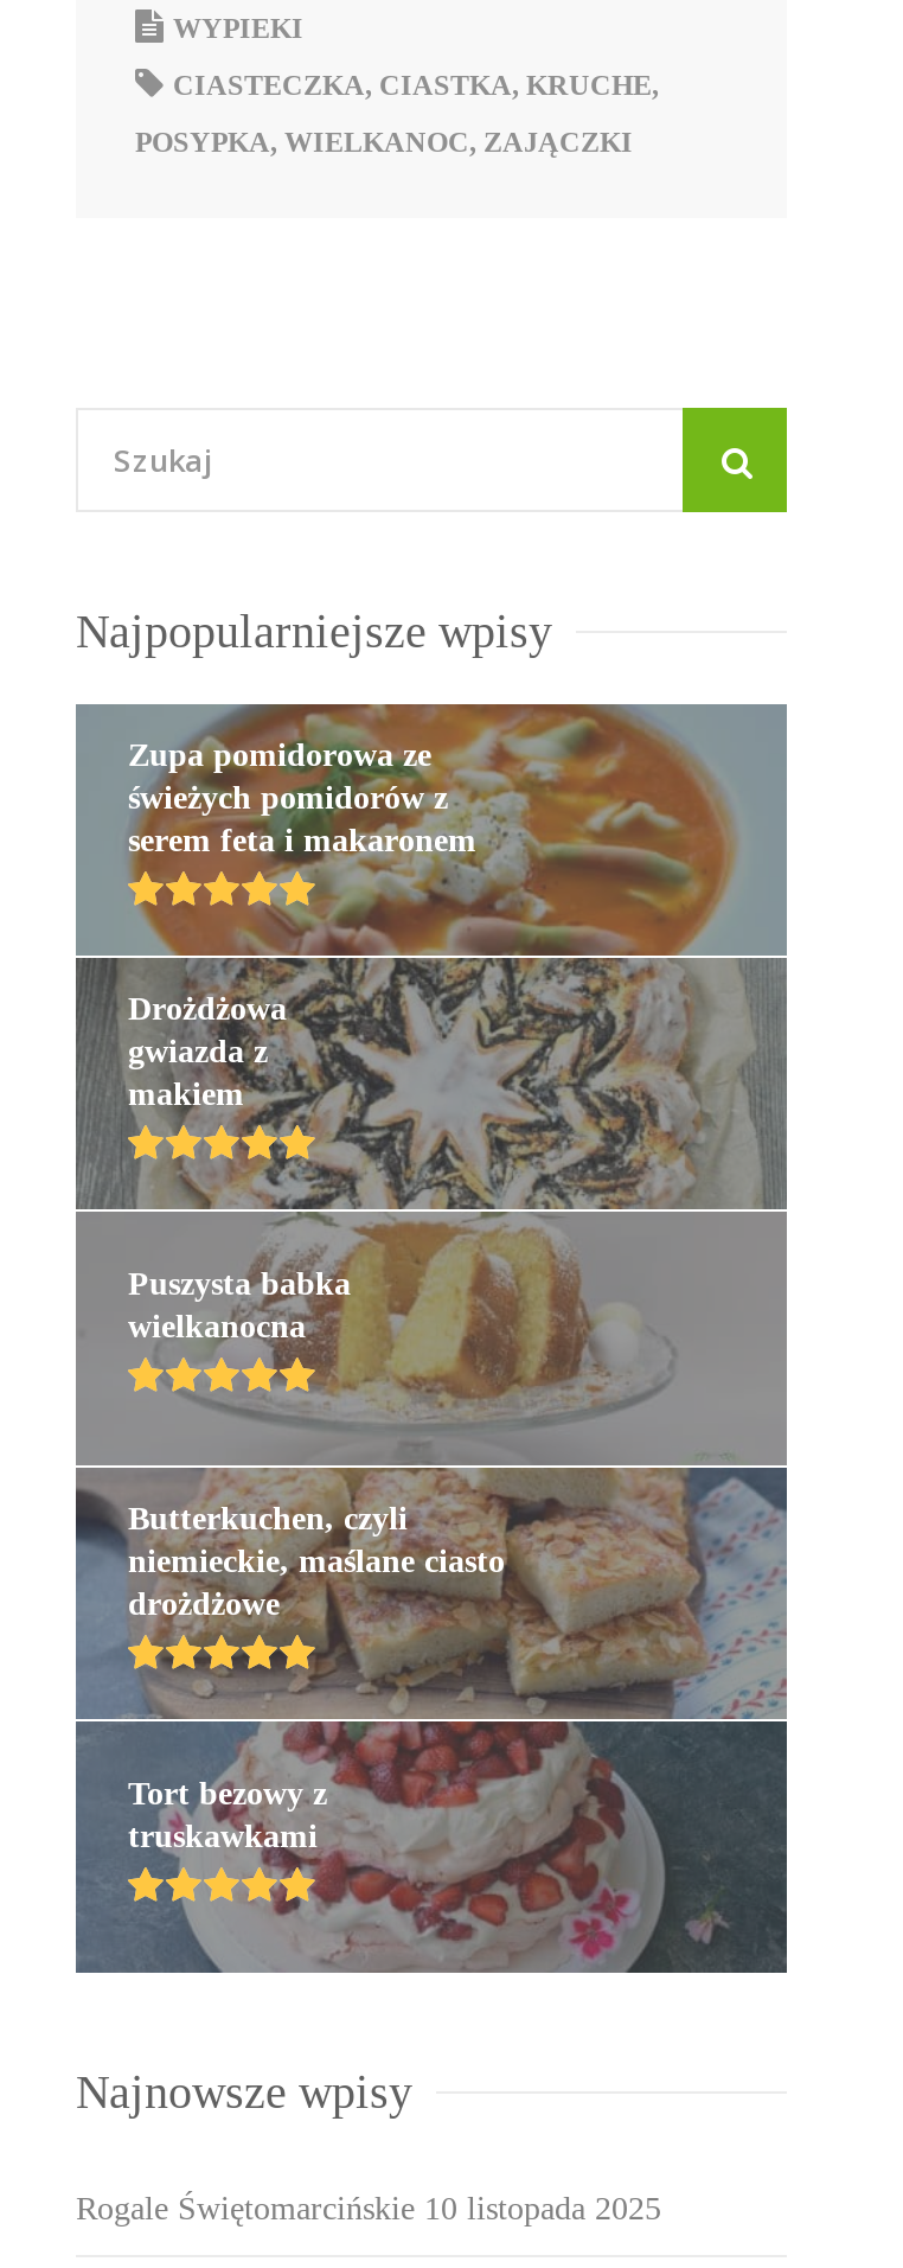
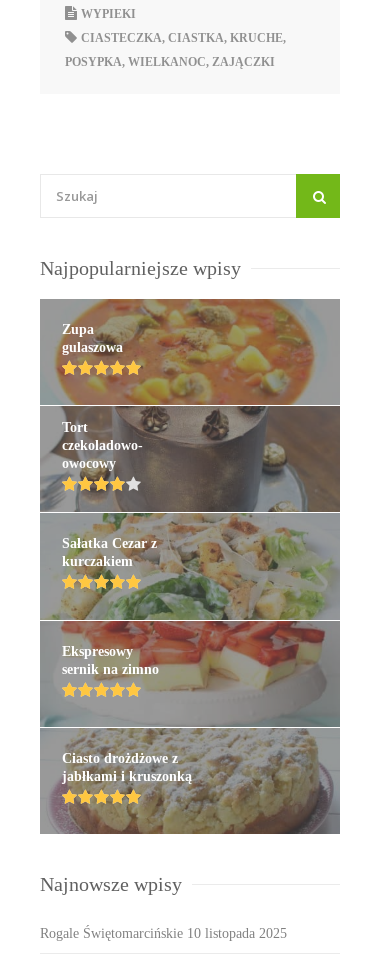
- [image]
- Zupa pomidorowa ze
- świeżych pomidorów z
- serem feta i makaronem
+ [image]
+ Zupa
+ gulaszowa

- Drożdżowa
- gwiazda z
- makiem
+ Tort
+ czekoladowo-
+ owocowy

- Puszysta babka
- wielkanocna
+ Sałatka Cezar z
+ kurczakiem

- Butterkuchen, czyli
- niemieckie, maślane ciasto
- drożdżowe
+ Ekspresowy
+ sernik na zimno

- Tort bezowy z
- truskawkami
+ Ciasto drożdżowe z
+ jabłkami i kruszonką
